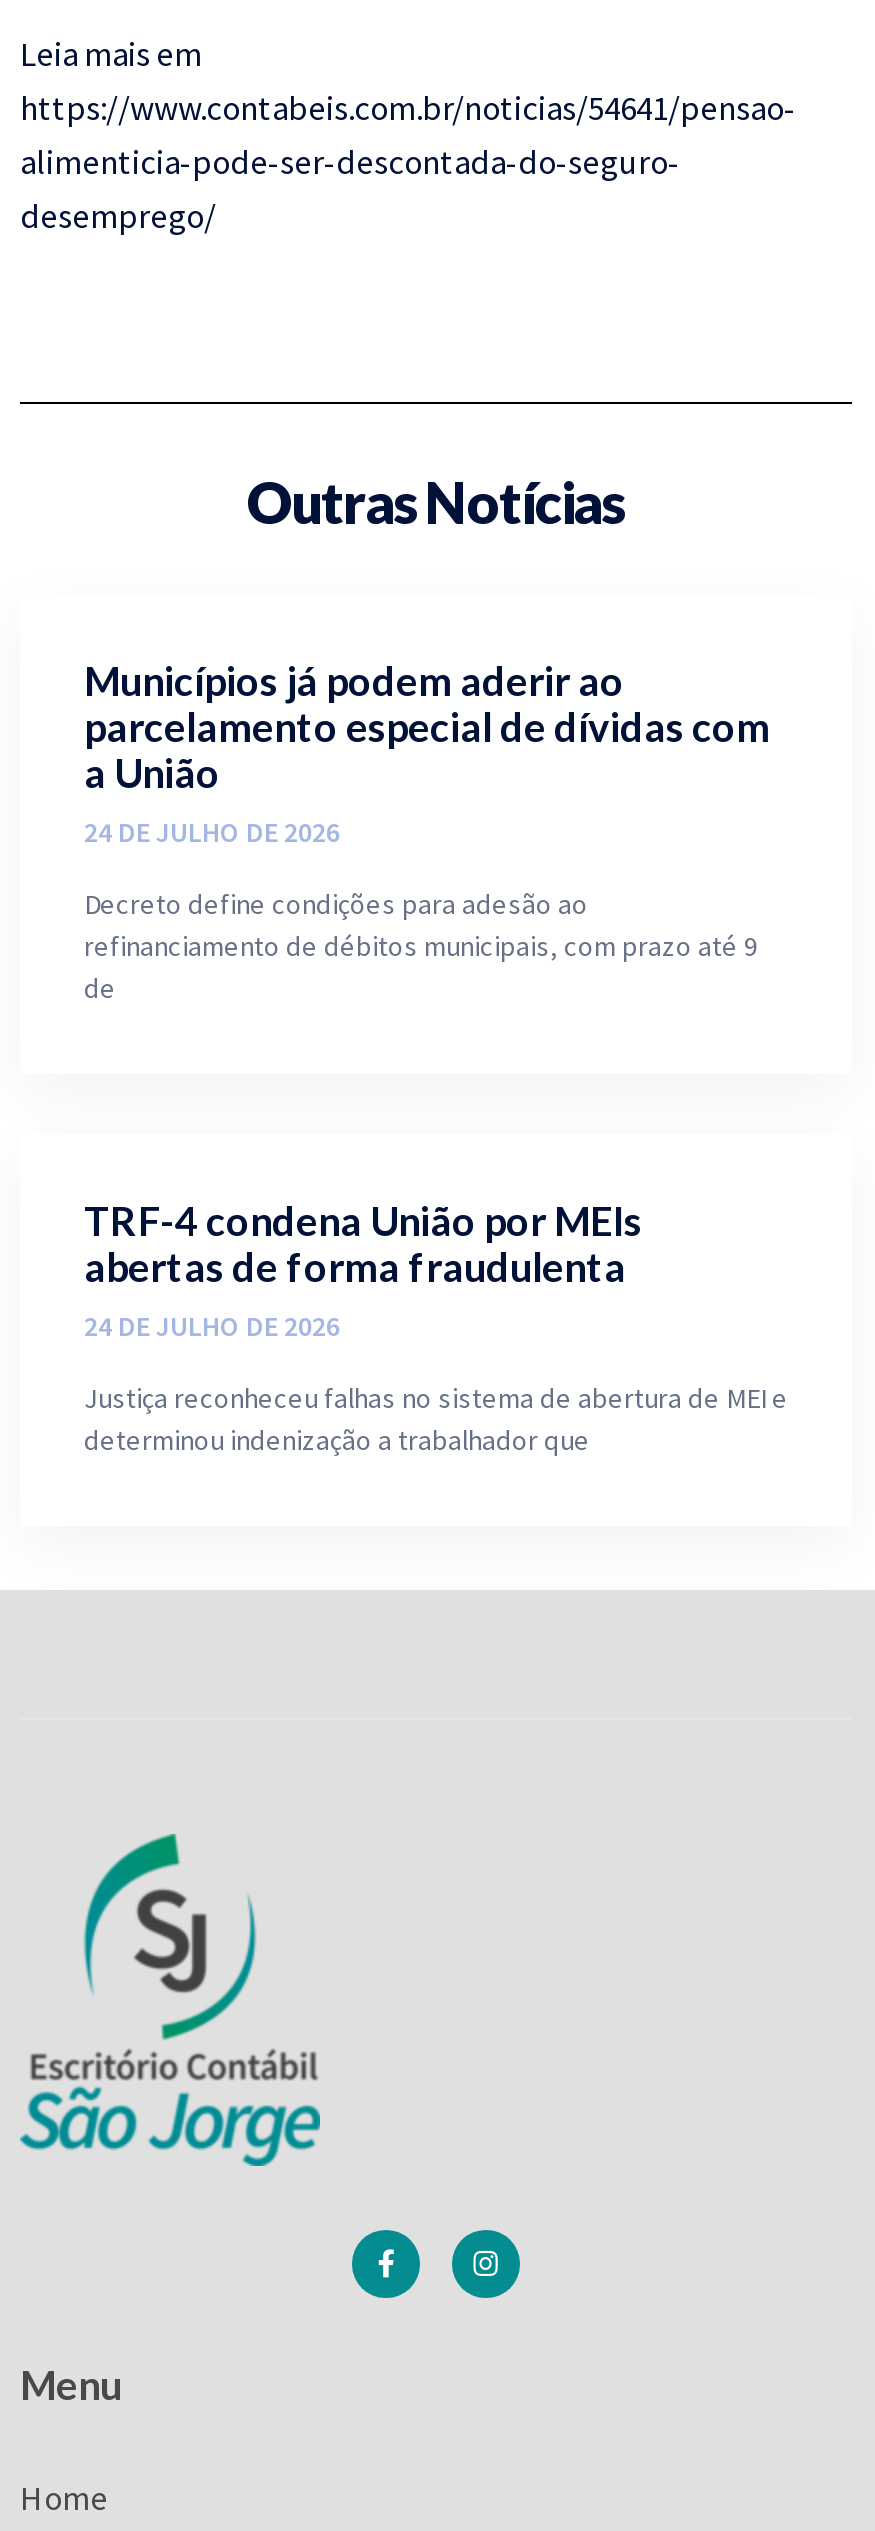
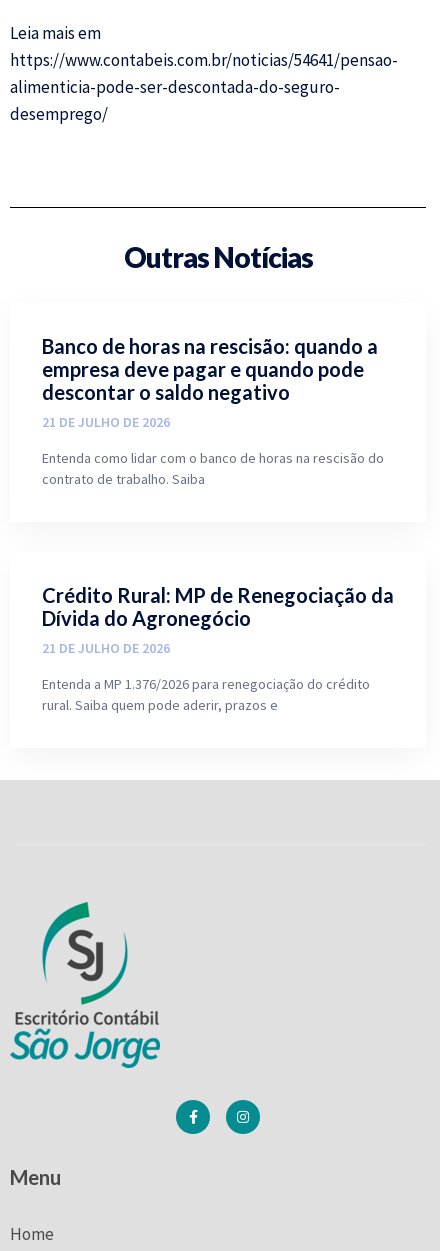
- Municípios já podem aderir ao
- parcelamento especial de dívidas com
- a União
- 24 DE JULHO DE 2026
+ Banco de horas na rescisão: quando a
+ empresa deve pagar e quando pode
+ descontar o saldo negativo
+ 21 DE JULHO DE 2026

- Decreto define condições para adesão ao
- refinanciamento de débitos municipais, com prazo até 9
- de
+ Entenda como lidar com o banco de horas na rescisão do
+ contrato de trabalho. Saiba

- TRF-4 condena União por MEIs
- abertas de forma fraudulenta
- 24 DE JULHO DE 2026
+ Crédito Rural: MP de Renegociação da
+ Dívida do Agronegócio
+ 21 DE JULHO DE 2026

- Justiça reconheceu falhas no sistema de abertura de MEI e
- determinou indenização a trabalhador que
+ Entenda a MP 1.376/2026 para renegociação do crédito
+ rural. Saiba quem pode aderir, prazos e
